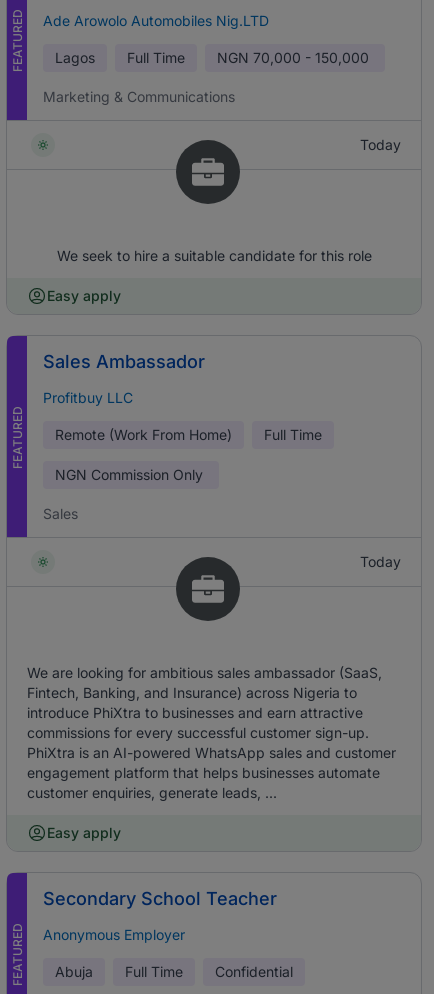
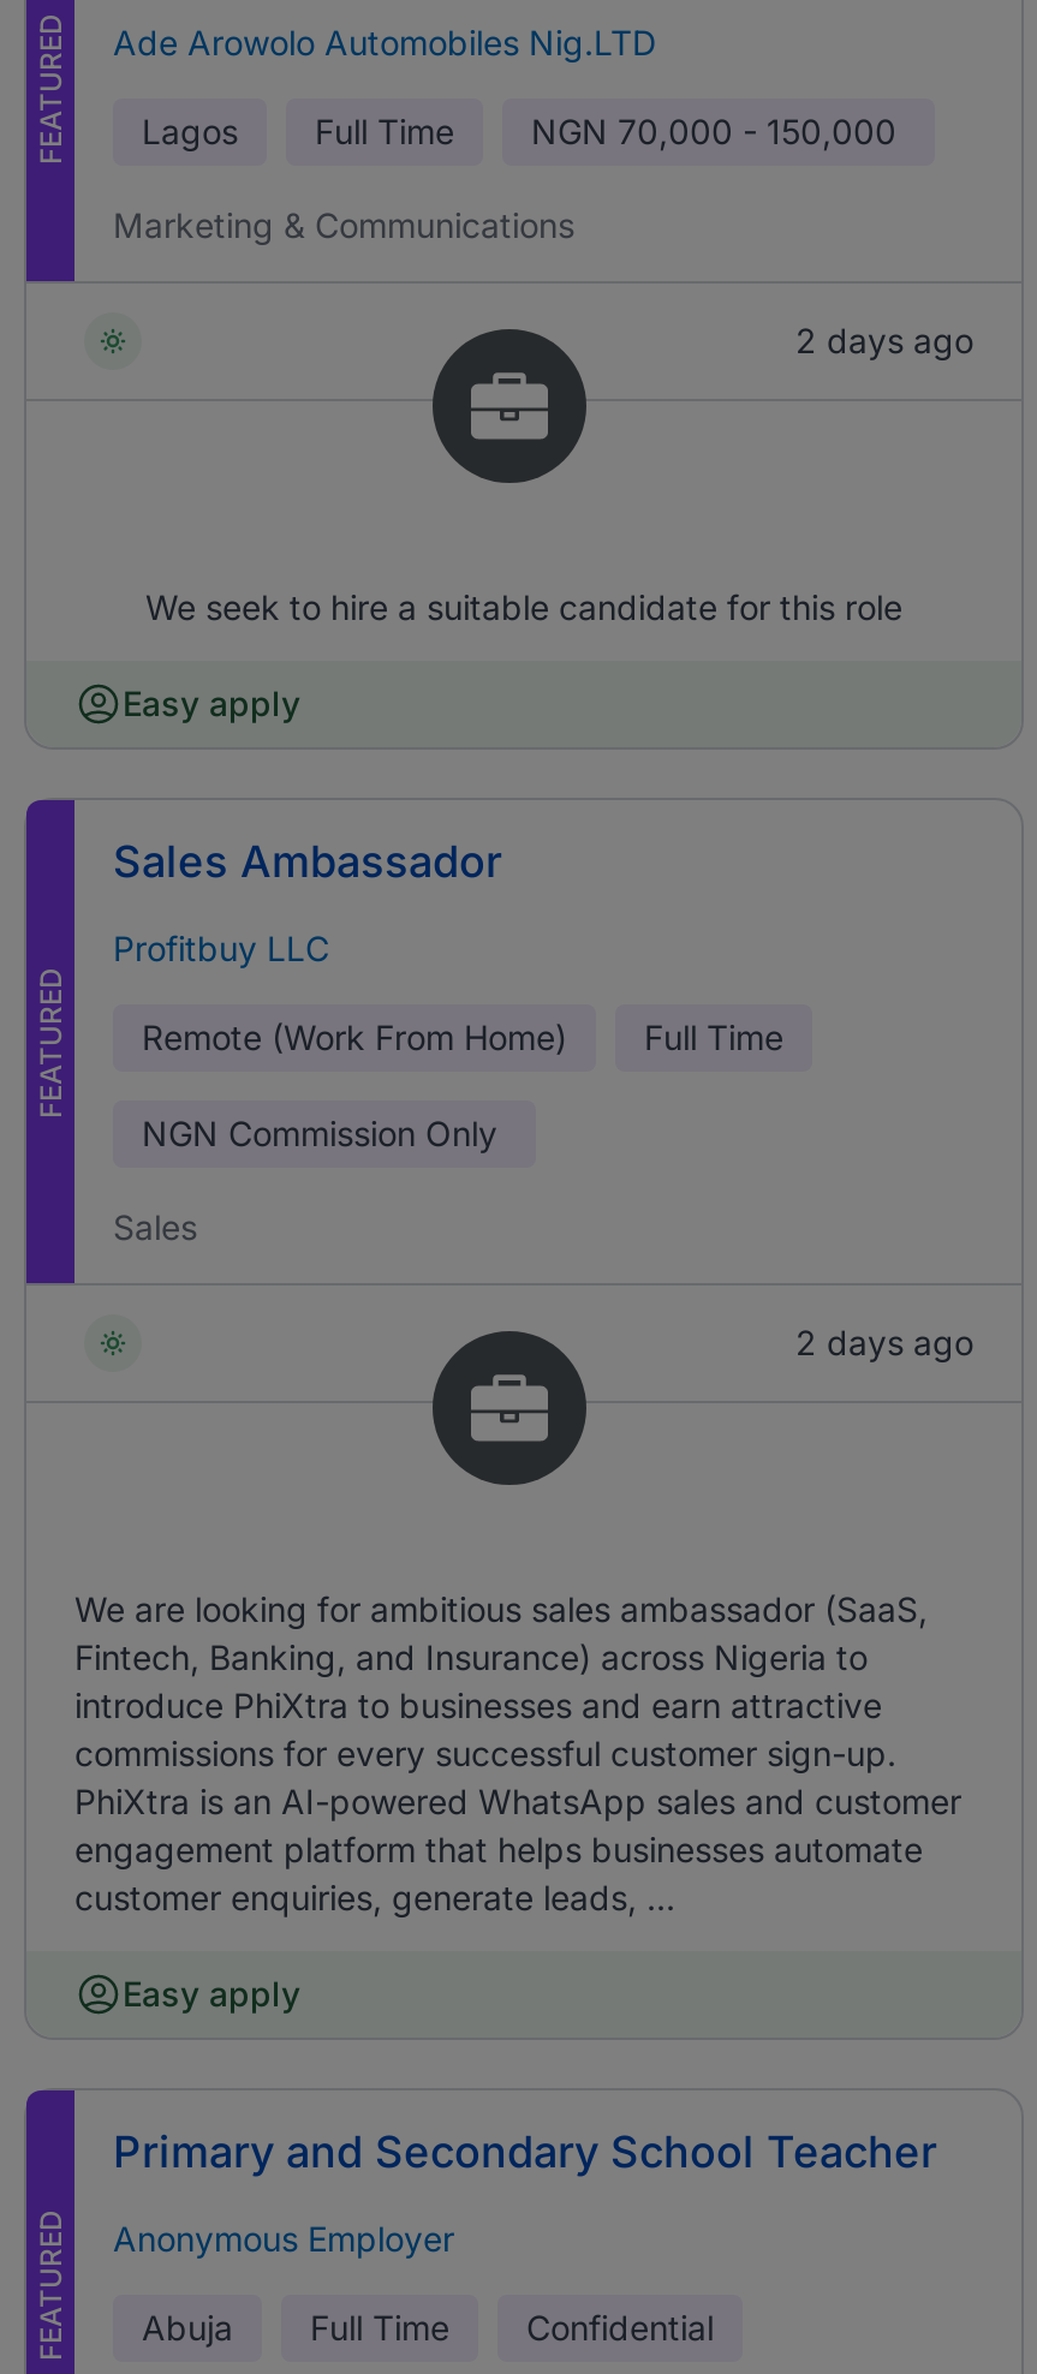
- Today
+ 2 days ago

- Today
+ 2 days ago

- Secondary School Teacher
+ Primary and Secondary School Teacher
